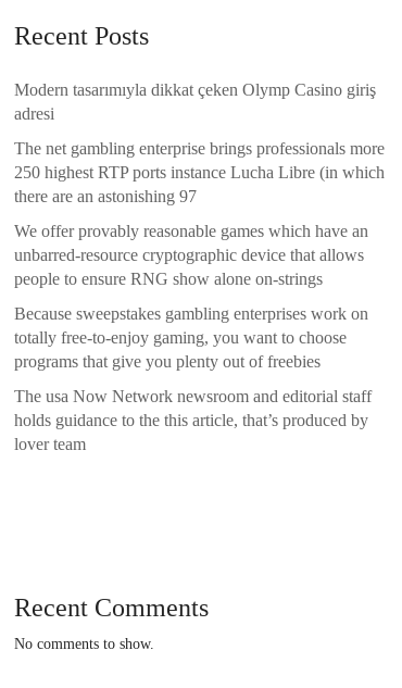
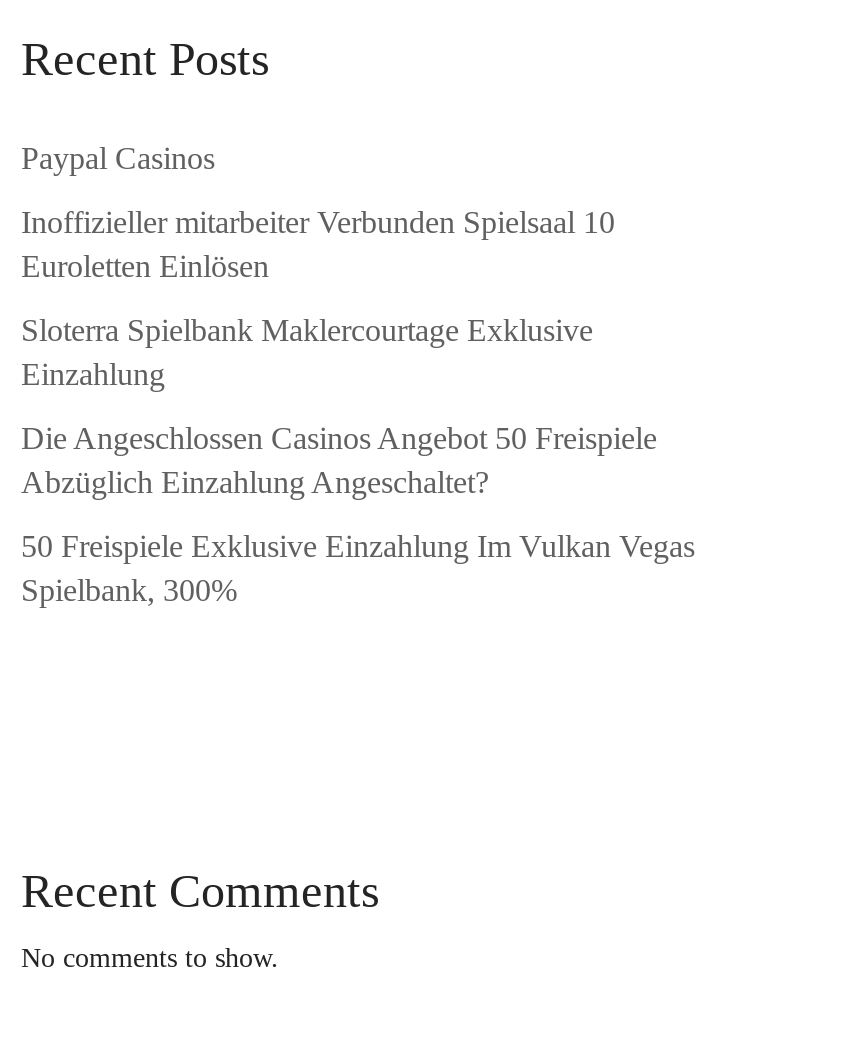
- Modern tasarımıyla dikkat çeken Olymp Casino giriş
- adresi
+ Paypal Casinos

- The net gambling enterprise brings professionals more
- 250 highest RTP ports instance Lucha Libre (in which
- there are an astonishing 97
+ Inoffizieller mitarbeiter Verbunden Spielsaal 10
+ Euroletten Einlösen

- We offer provably reasonable games which have an
- unbarred-resource cryptographic device that allows
- people to ensure RNG show alone on-strings
+ Sloterra Spielbank Maklercourtage Exklusive
+ Einzahlung

- Because sweepstakes gambling enterprises work on
- totally free-to-enjoy gaming, you want to choose
- programs that give you plenty out of freebies
+ Die Angeschlossen Casinos Angebot 50 Freispiele
+ Abzüglich Einzahlung Angeschaltet?

- The usa Now Network newsroom and editorial staff
- holds guidance to the this article, that’s produced by
- lover team
+ 50 Freispiele Exklusive Einzahlung Im Vulkan Vegas
+ Spielbank, 300%
